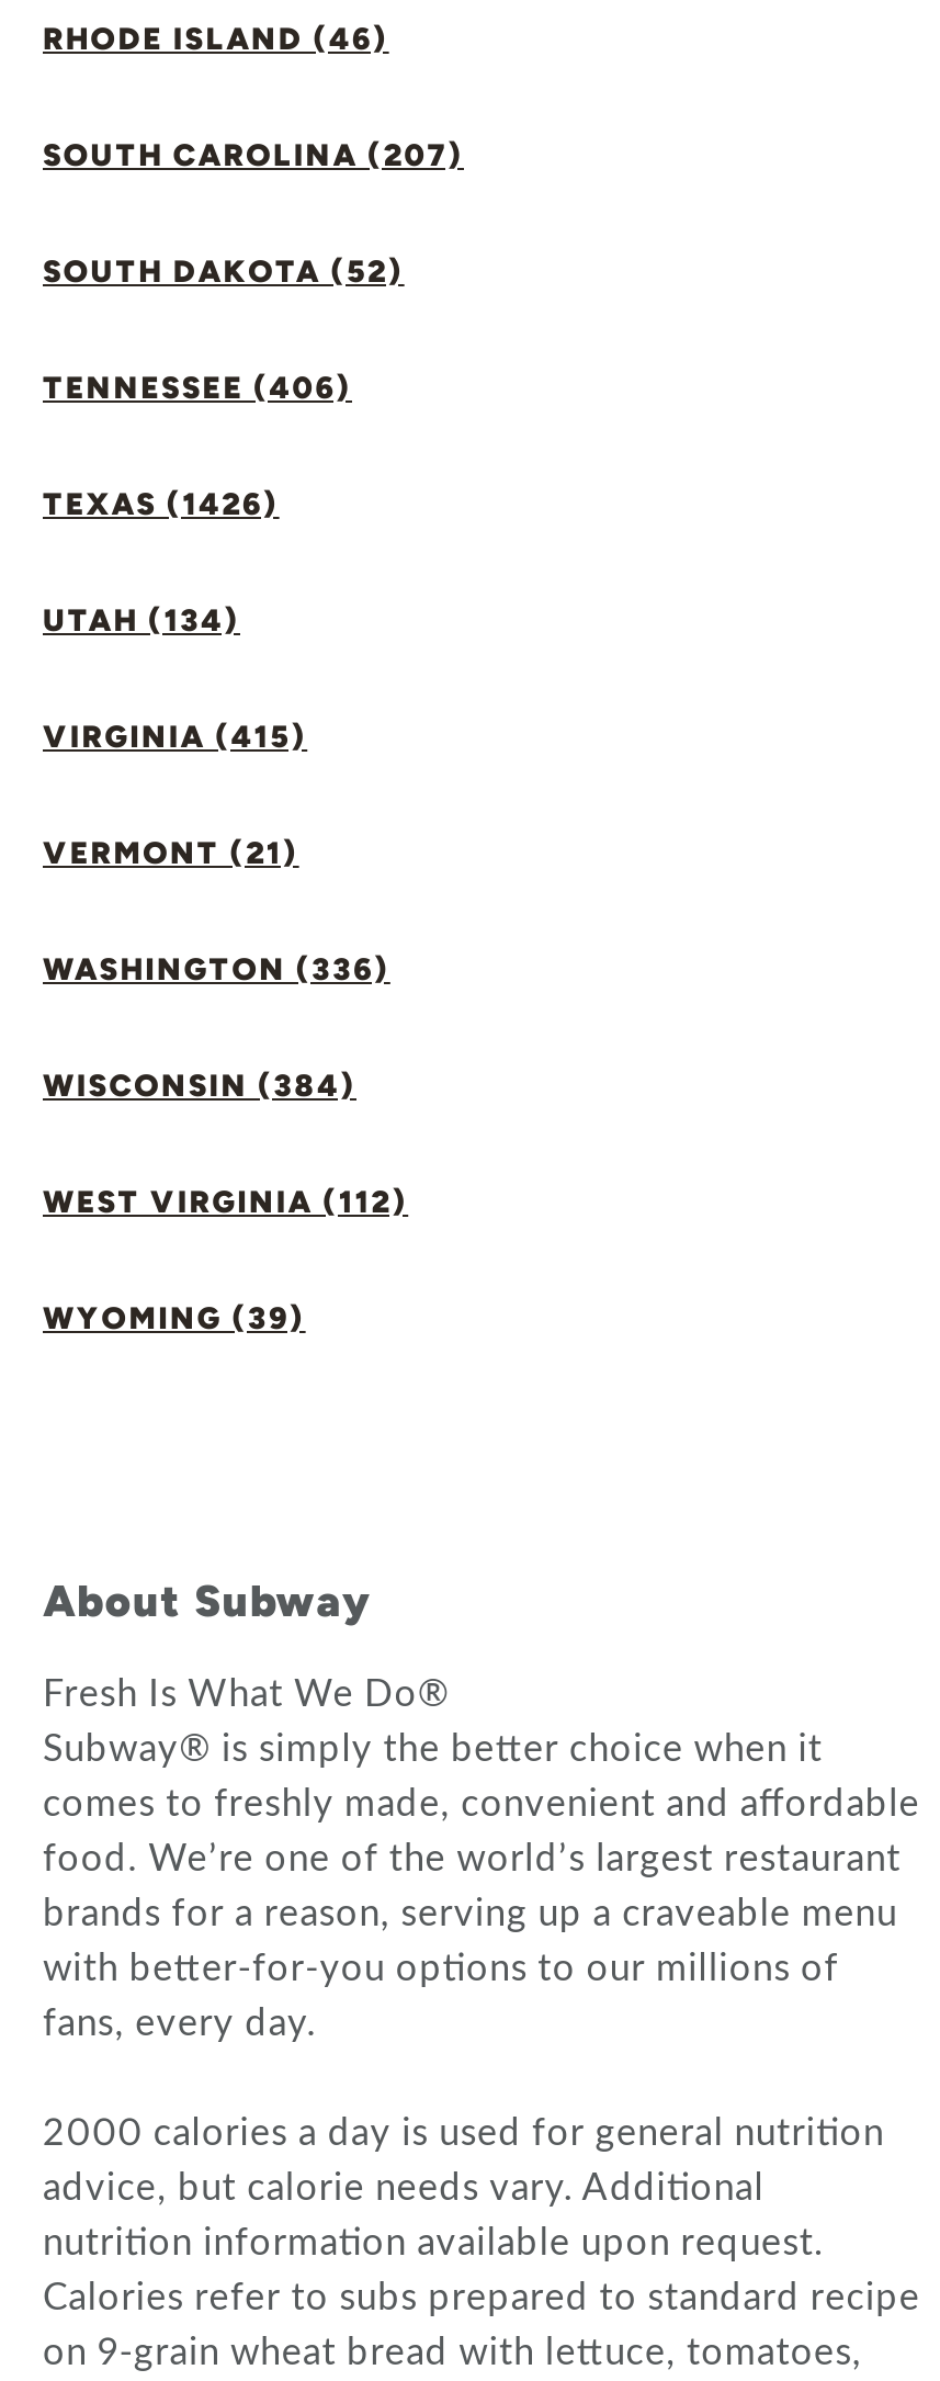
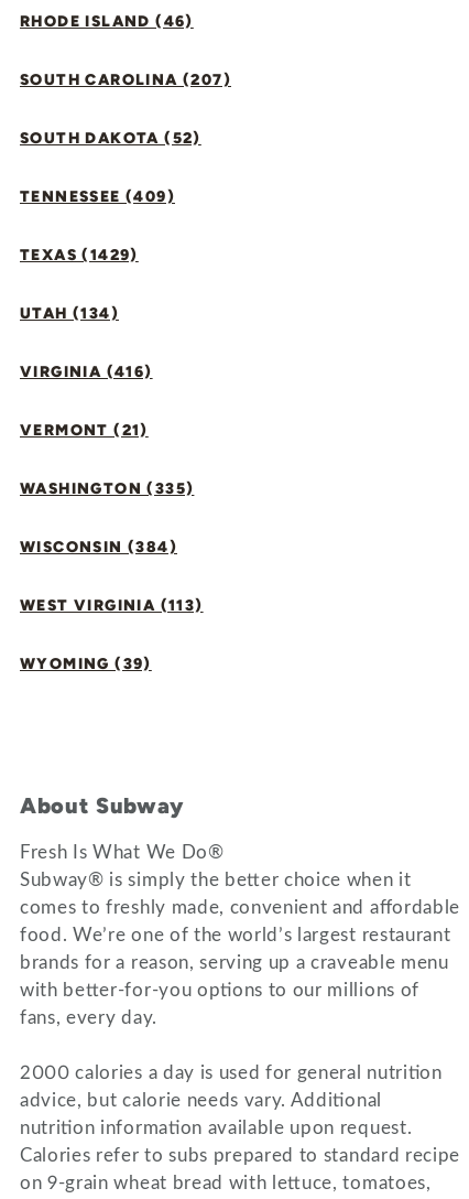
- TENNESSEE (406)
+ TENNESSEE (409)

- TEXAS (1426)
+ TEXAS (1429)

- VIRGINIA (415)
+ VIRGINIA (416)

- WASHINGTON (336)
+ WASHINGTON (335)

- WEST VIRGINIA (112)
+ WEST VIRGINIA (113)
